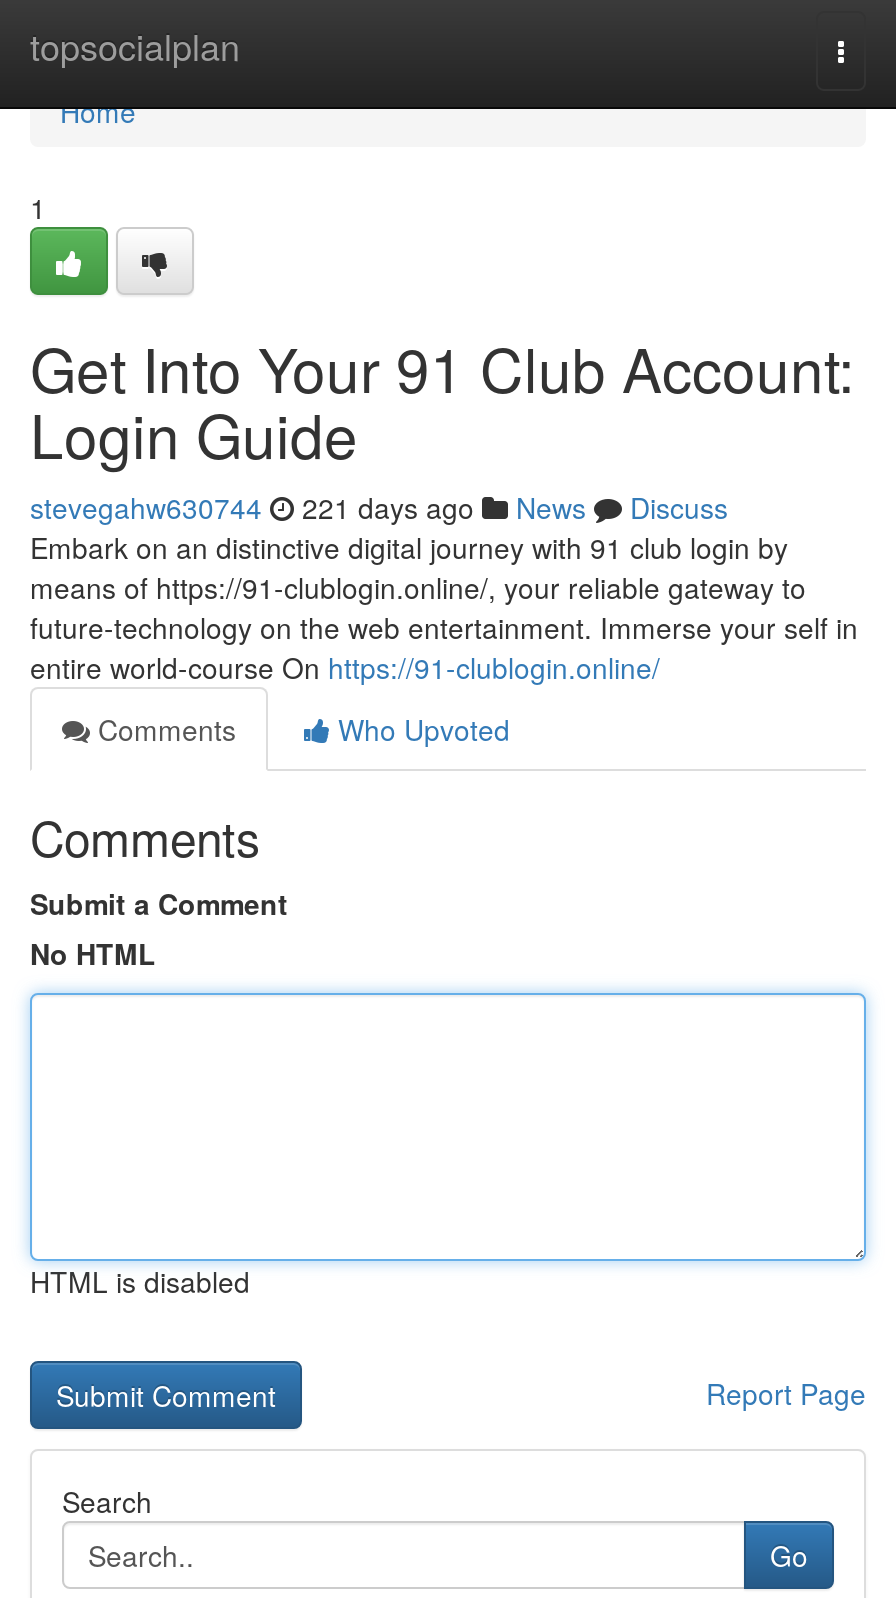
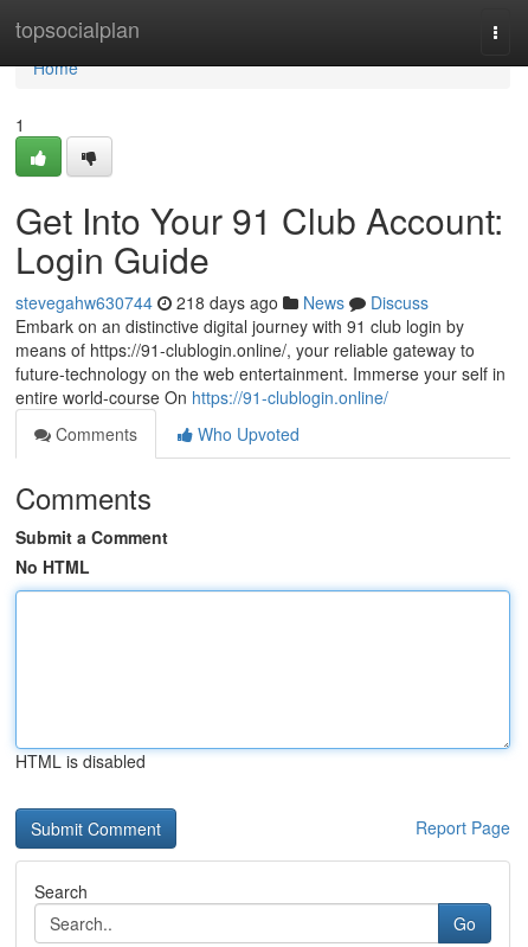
- stevegahw630744 221 days ago News Discuss
+ stevegahw630744 218 days ago News Discuss
